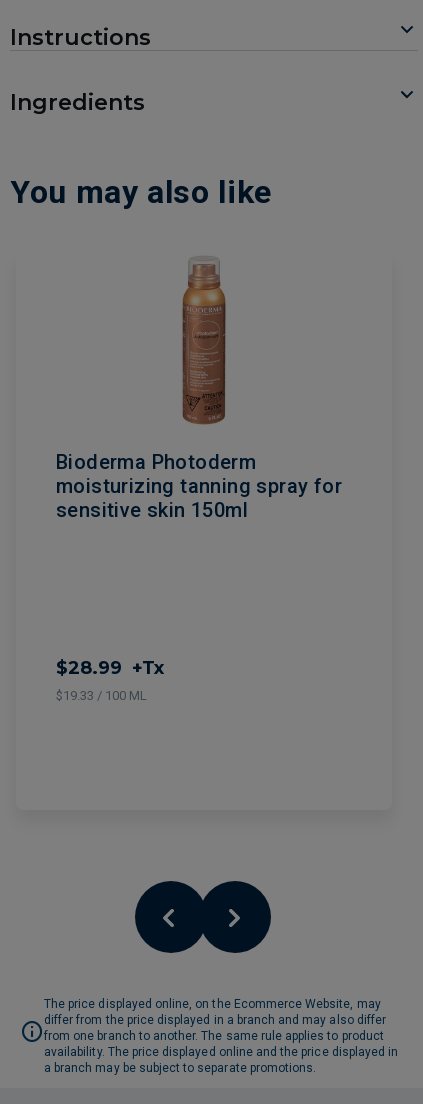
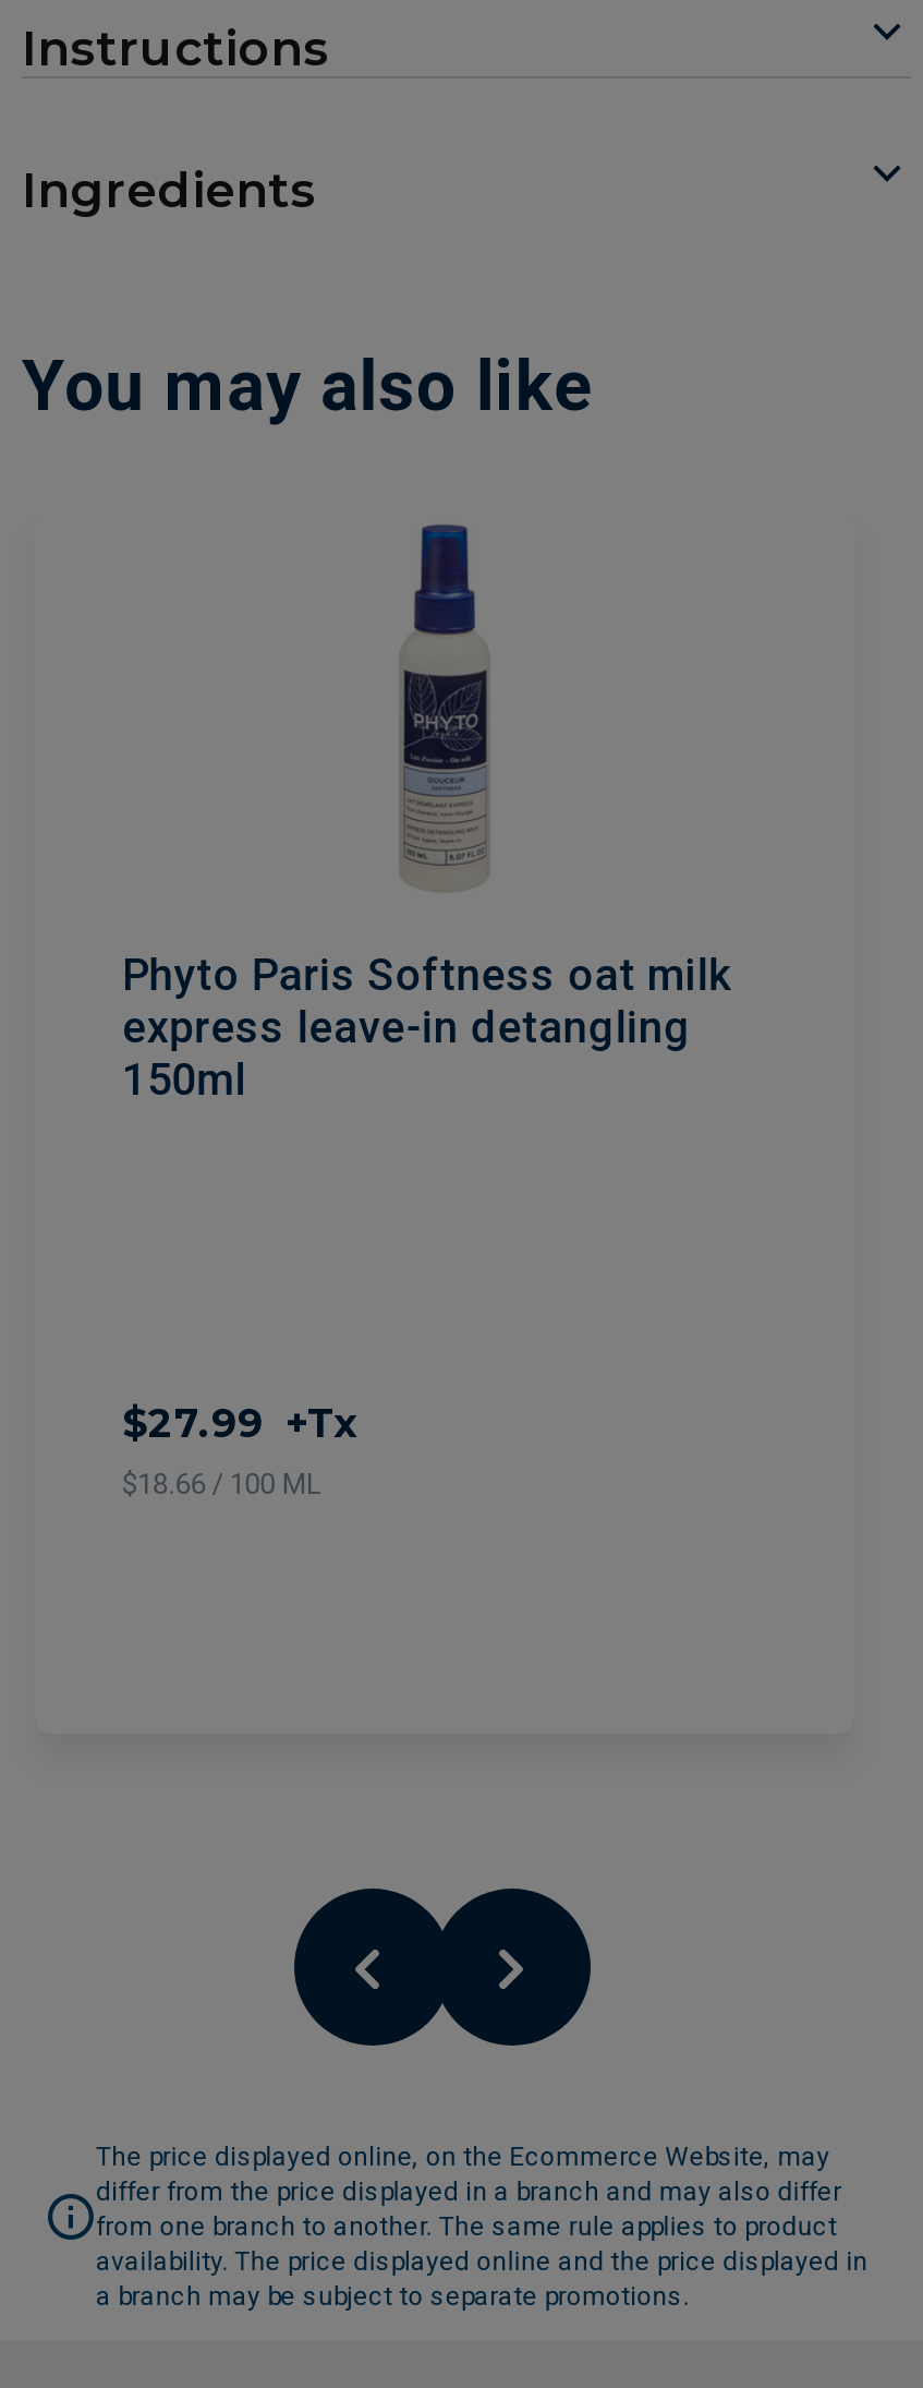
- [image]
- Bioderma Photoderm
- moisturizing tanning spray for
- sensitive skin 150ml
+ [image]
+ Phyto Paris Softness oat milk
+ express leave-in detangling
+ 150ml

- $28.99 +Tx
- $19.33 / 100 ML
+ $27.99 +Tx
+ $18.66 / 100 ML
